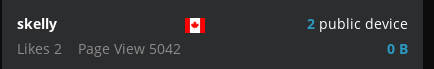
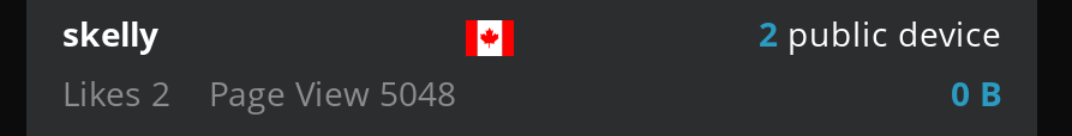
- Likes 2 Page View 5042
+ Likes 2 Page View 5048
